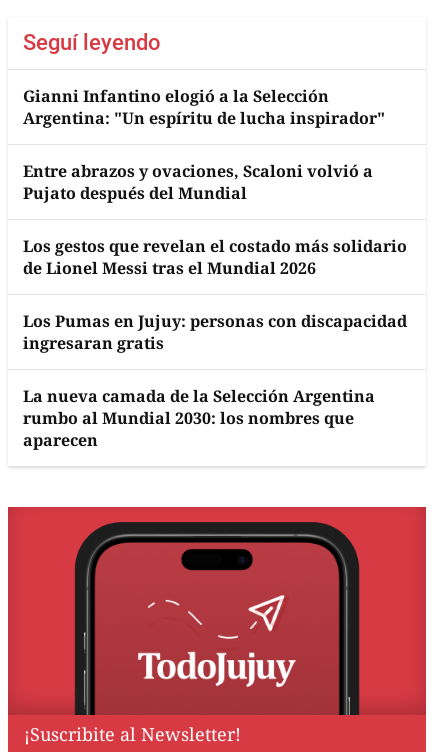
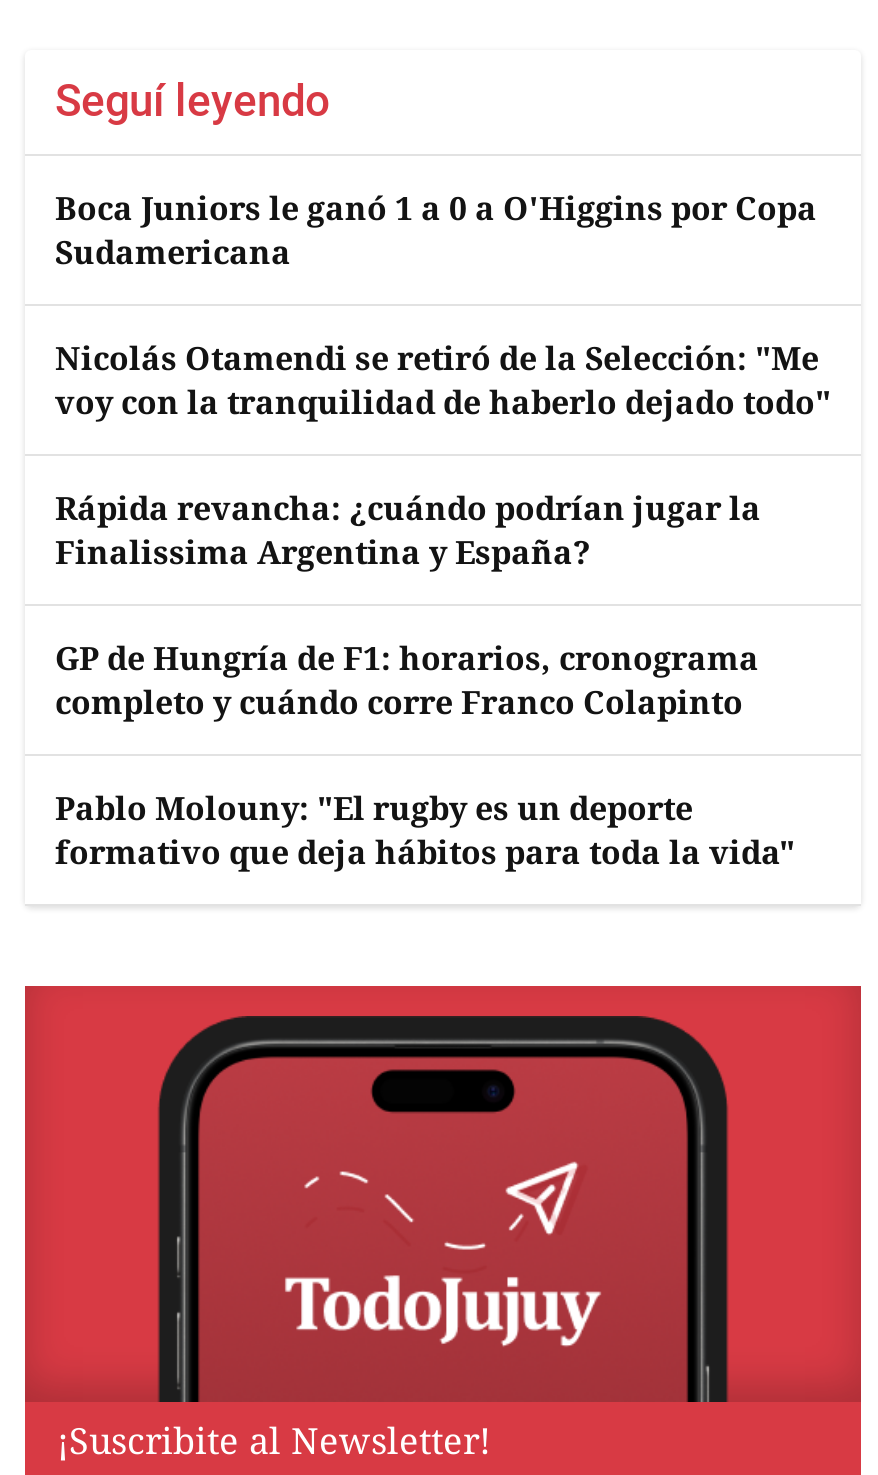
- Gianni Infantino elogió a la Selección
- Argentina: "Un espíritu de lucha inspirador"
+ Boca Juniors le ganó 1 a 0 a O'Higgins por Copa
+ Sudamericana

- Entre abrazos y ovaciones, Scaloni volvió a
- Pujato después del Mundial
+ Nicolás Otamendi se retiró de la Selección: "Me
+ voy con la tranquilidad de haberlo dejado todo"

- Los gestos que revelan el costado más solidario
- de Lionel Messi tras el Mundial 2026
+ Rápida revancha: ¿cuándo podrían jugar la
+ Finalissima Argentina y España?

- Los Pumas en Jujuy: personas con discapacidad
- ingresaran gratis
+ GP de Hungría de F1: horarios, cronograma
+ completo y cuándo corre Franco Colapinto

- La nueva camada de la Selección Argentina
- rumbo al Mundial 2030: los nombres que
- aparecen
+ Pablo Molouny: "El rugby es un deporte
+ formativo que deja hábitos para toda la vida"
